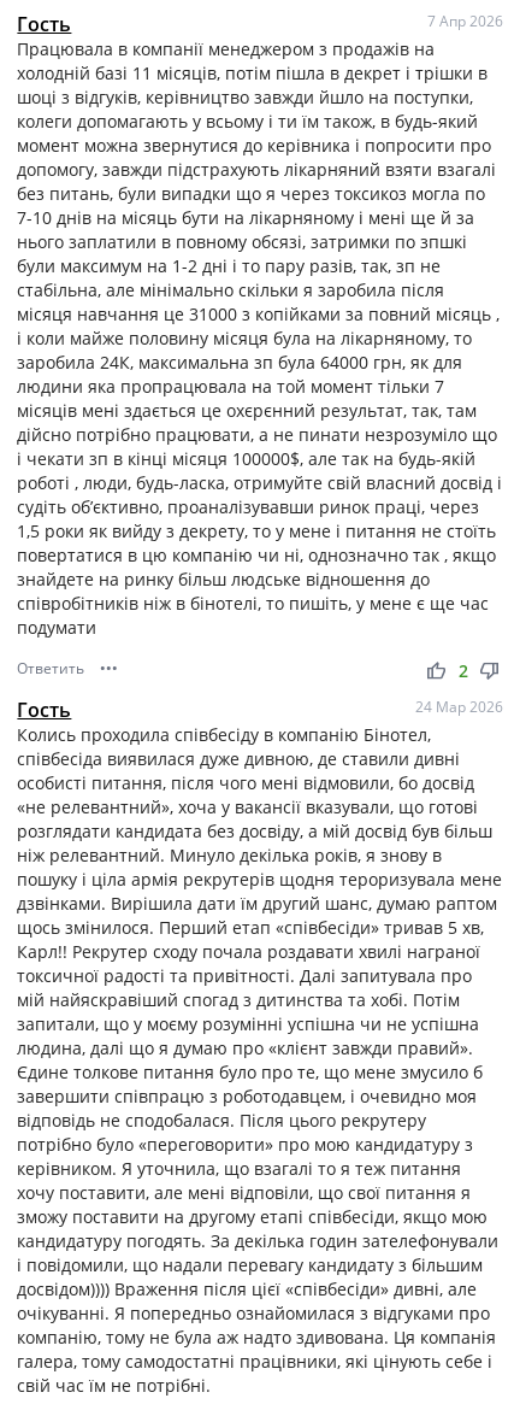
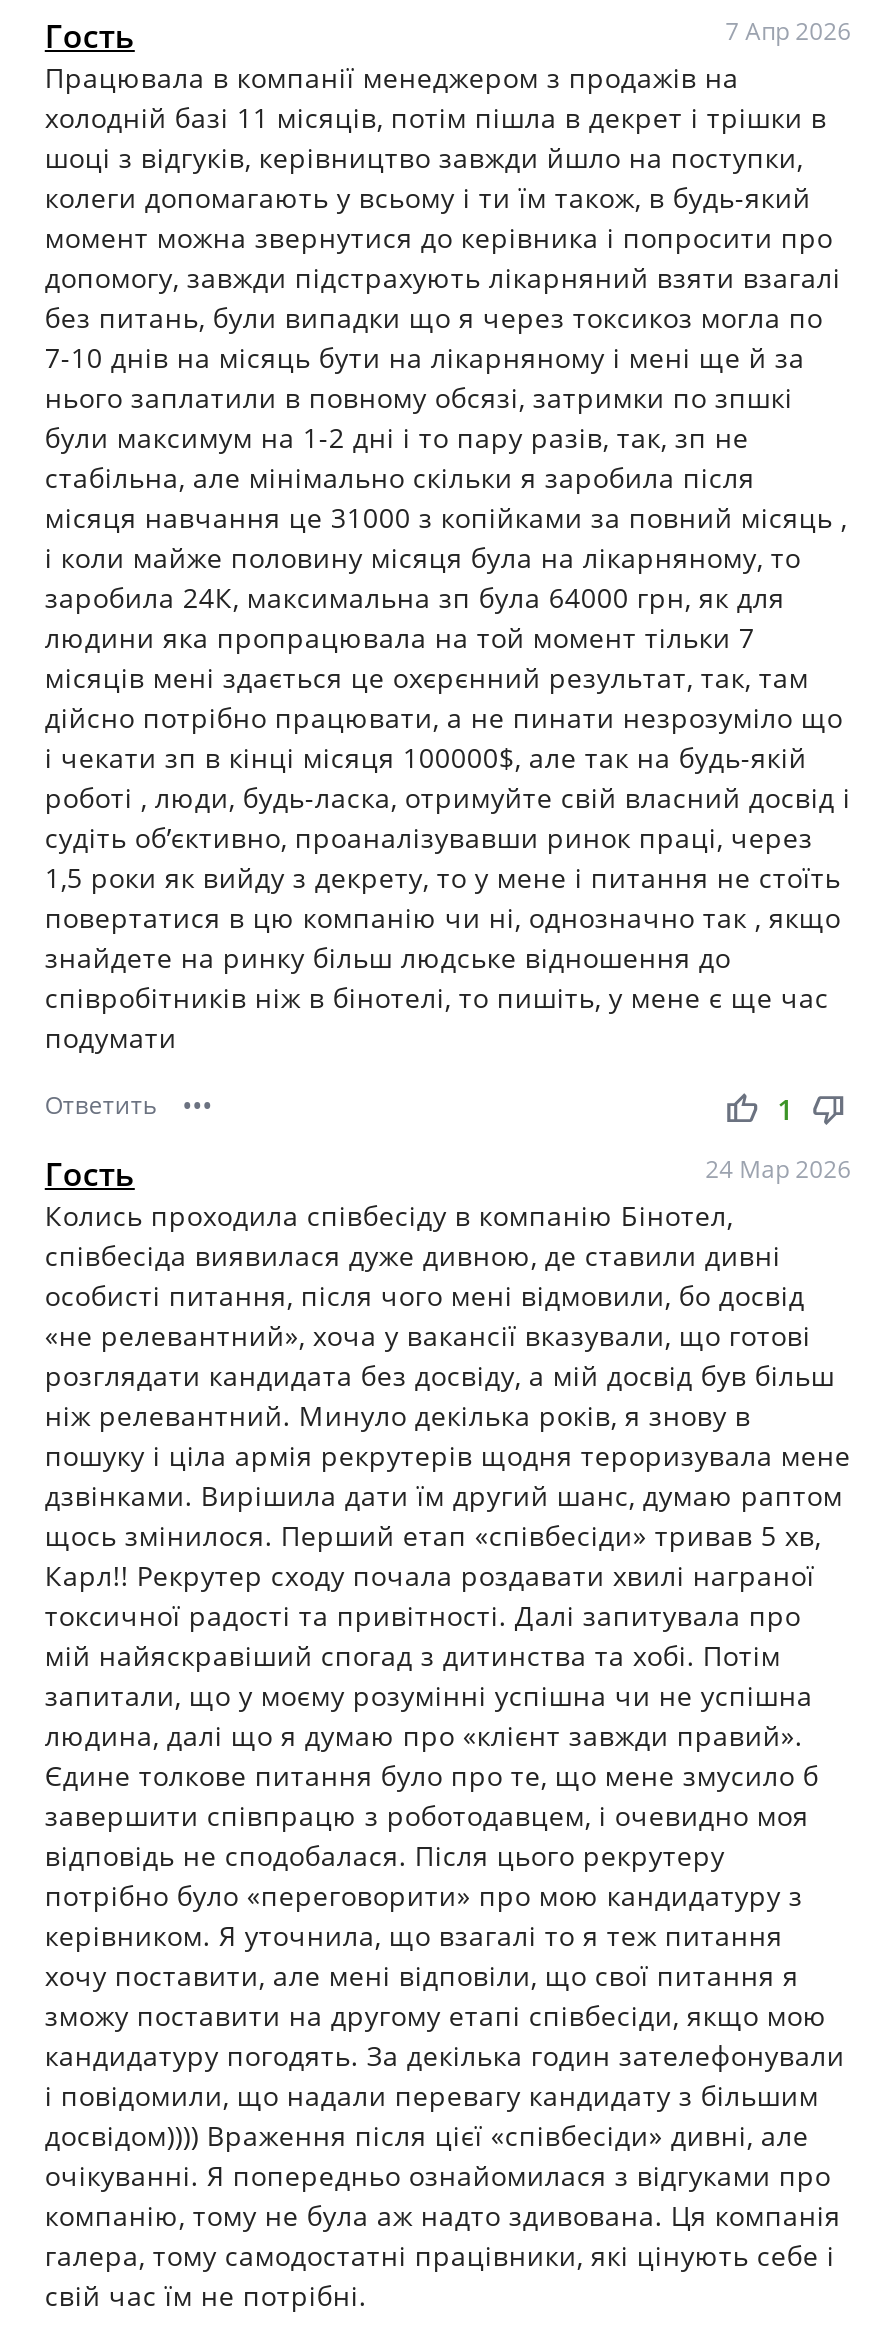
- 2
+ 1
